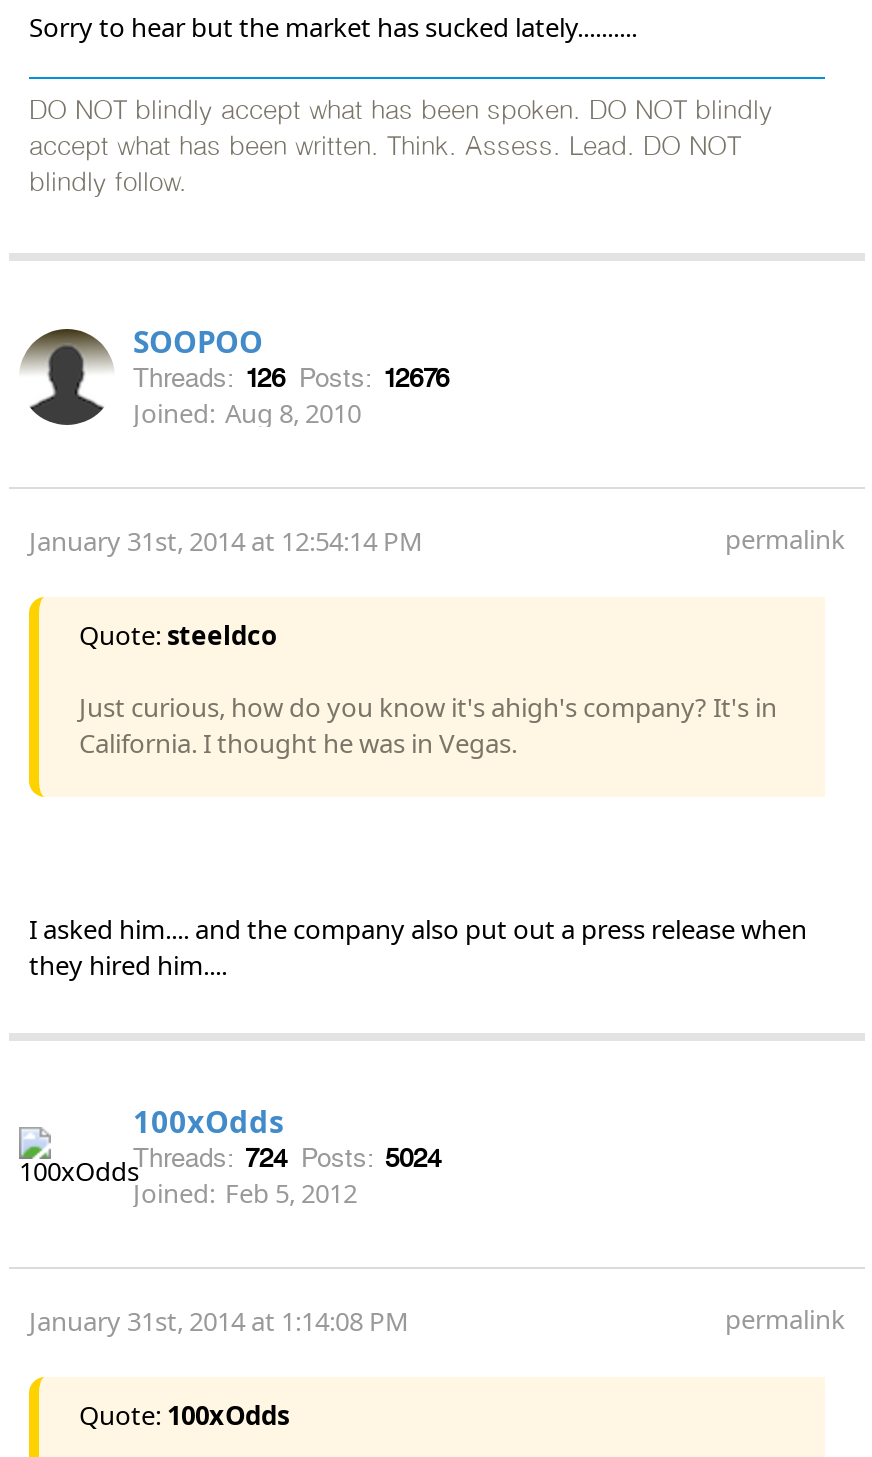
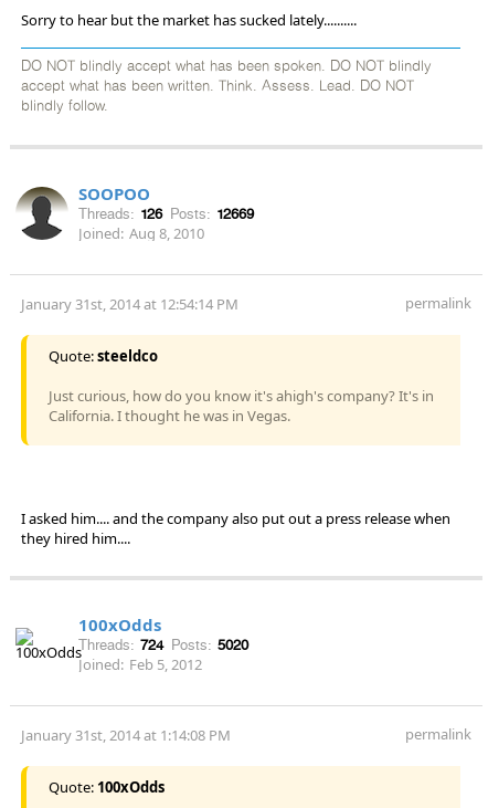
- Threads: 126 Posts: 12676
+ Threads: 126 Posts: 12669

- Threads: 724 Posts: 5024
+ Threads: 724 Posts: 5020
